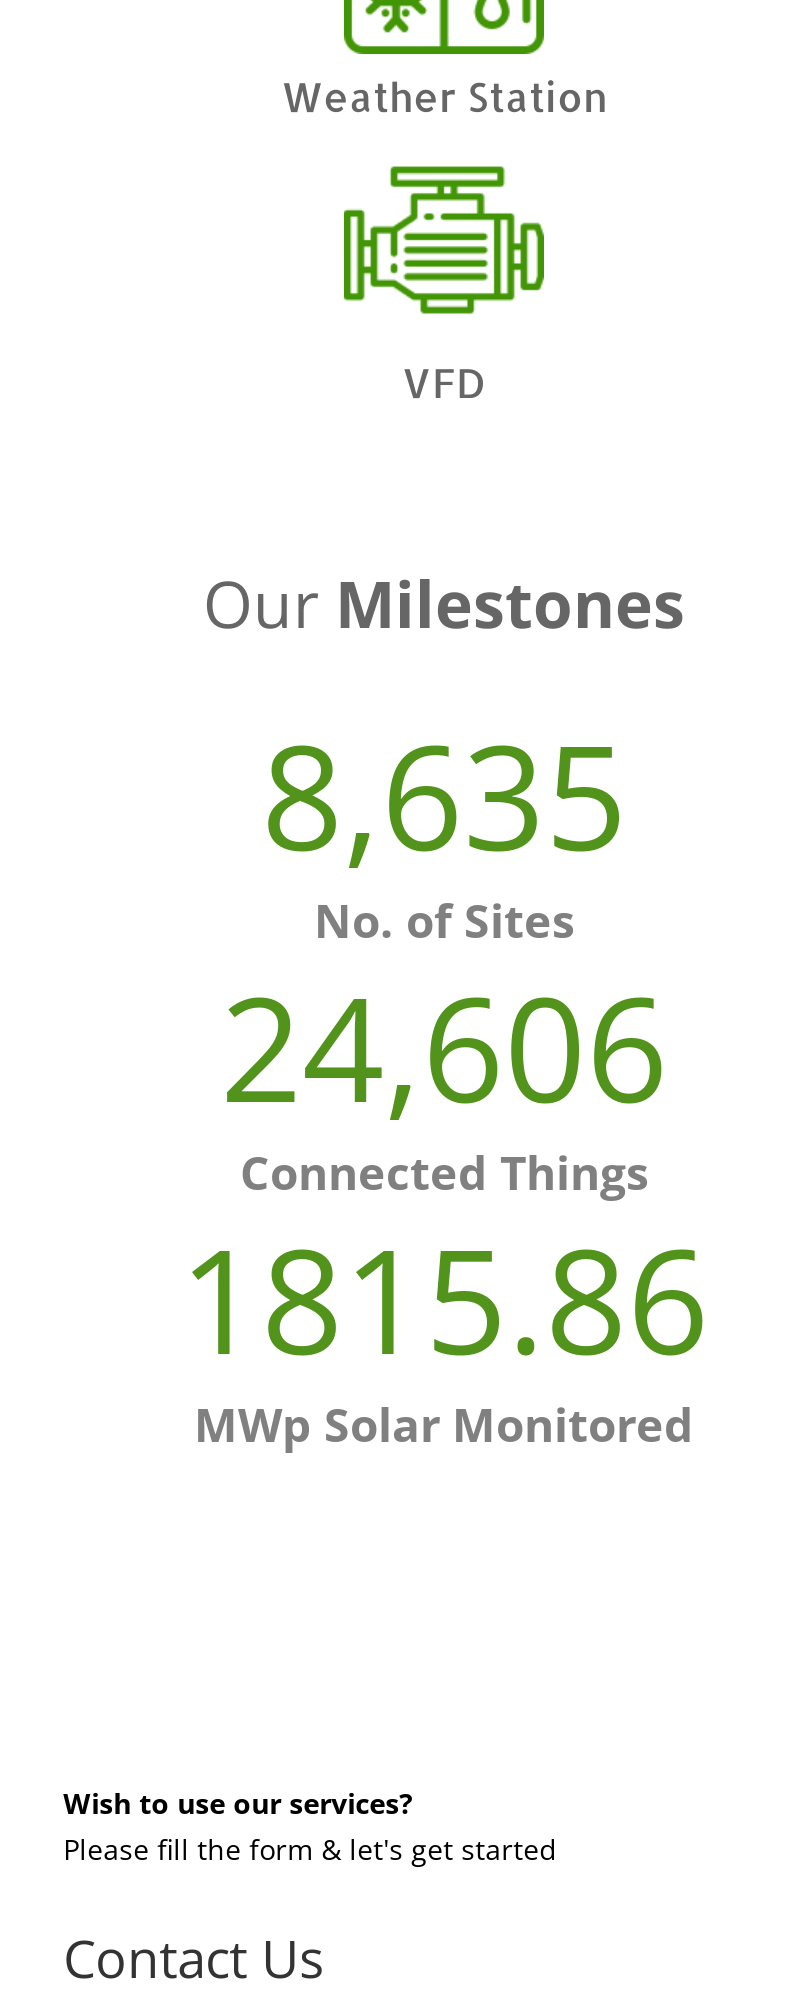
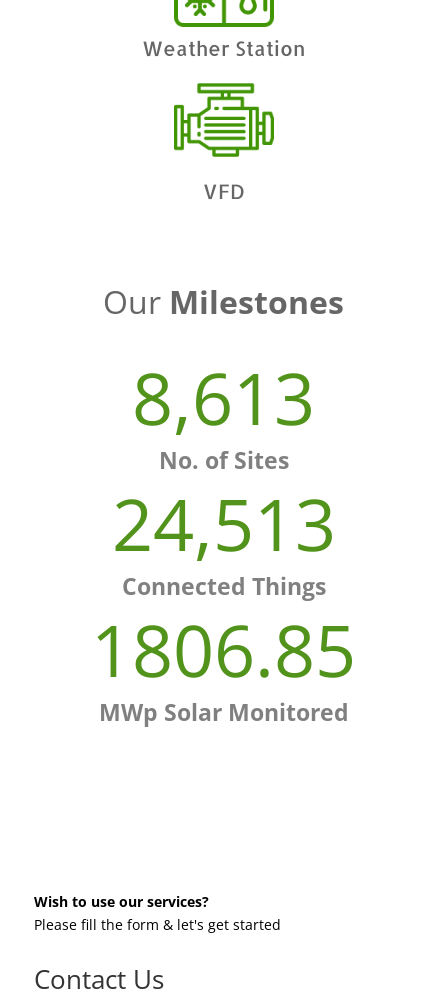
- 8,635
+ 8,613

- 24,606
+ 24,513

- 1815.86
+ 1806.85
